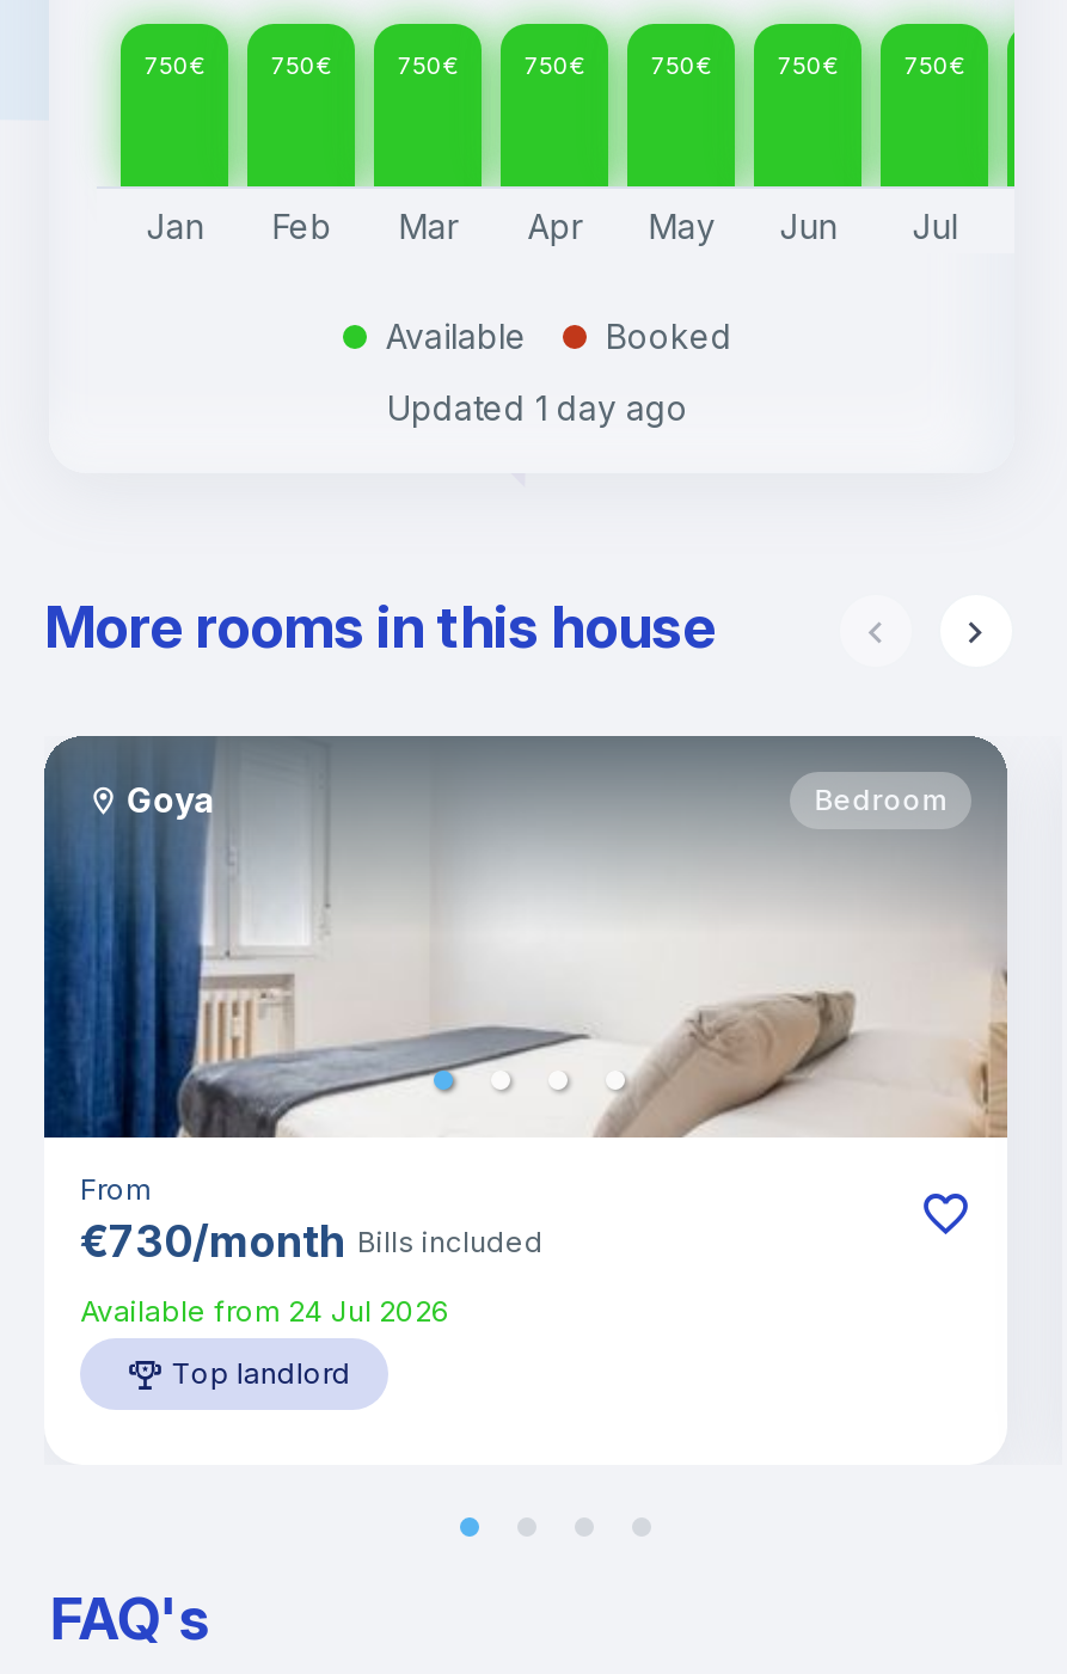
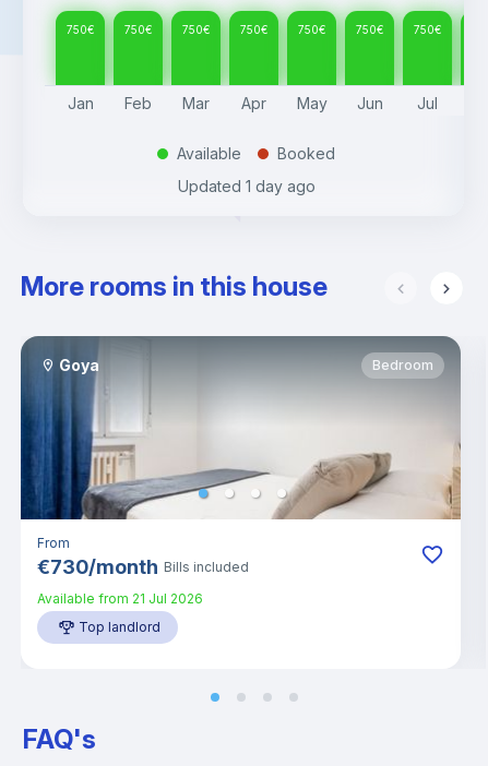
- Available from 24 Jul 2026
+ Available from 21 Jul 2026
